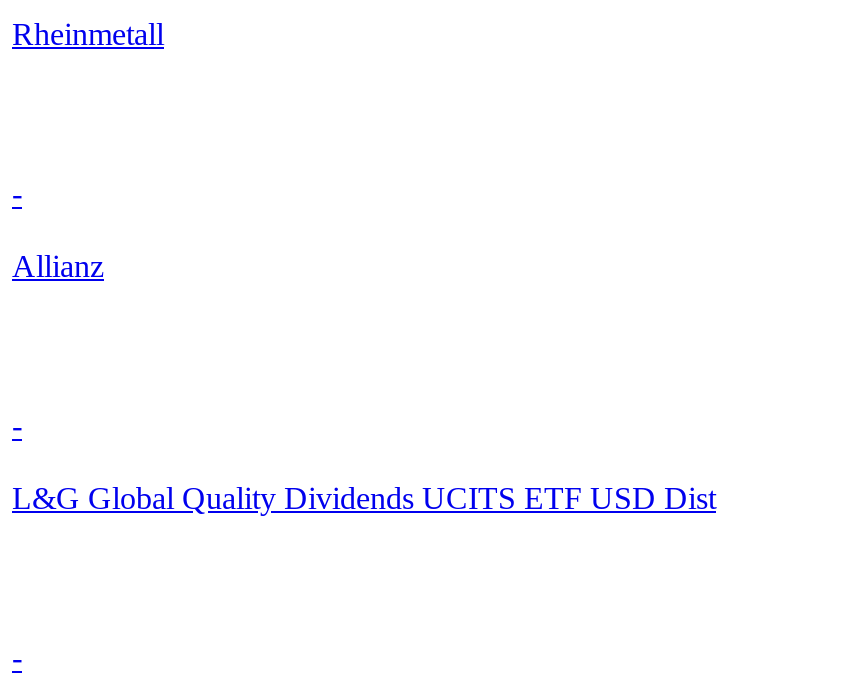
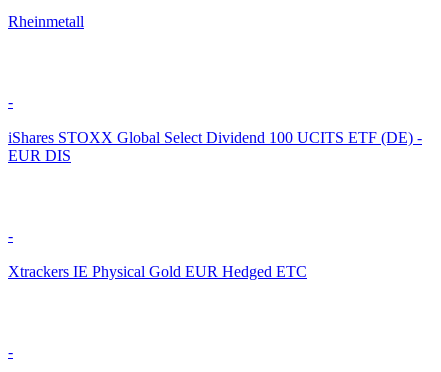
- Allianz
+ iShares STOXX Global Select Dividend 100 UCITS ETF (DE) -
+ EUR DIS

- L&G Global Quality Dividends UCITS ETF USD Dist
+ Xtrackers IE Physical Gold EUR Hedged ETC
